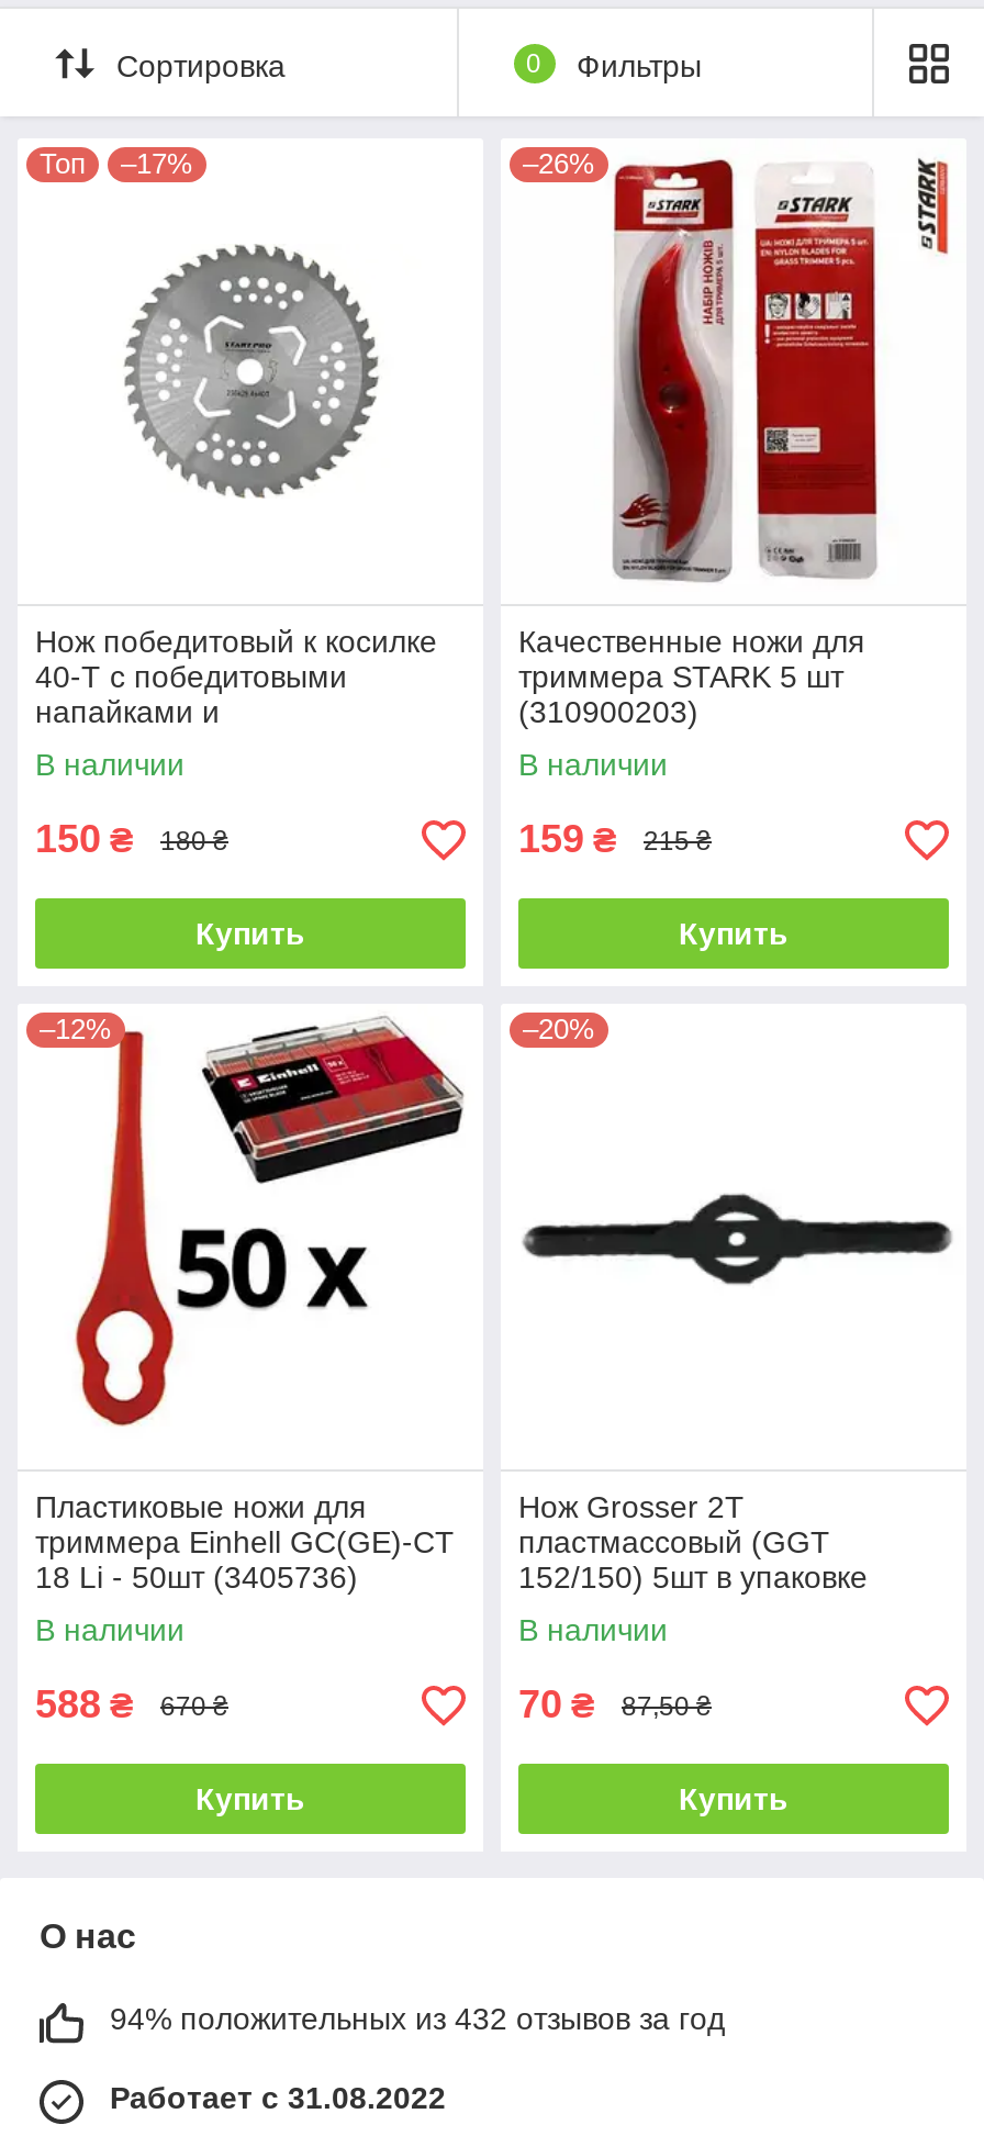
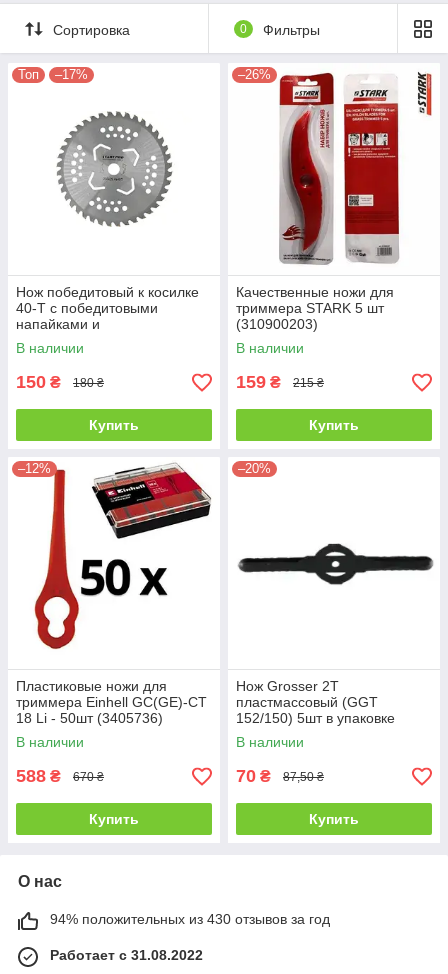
- 94% положительных из 432 отзывов за год
+ 94% положительных из 430 отзывов за год
